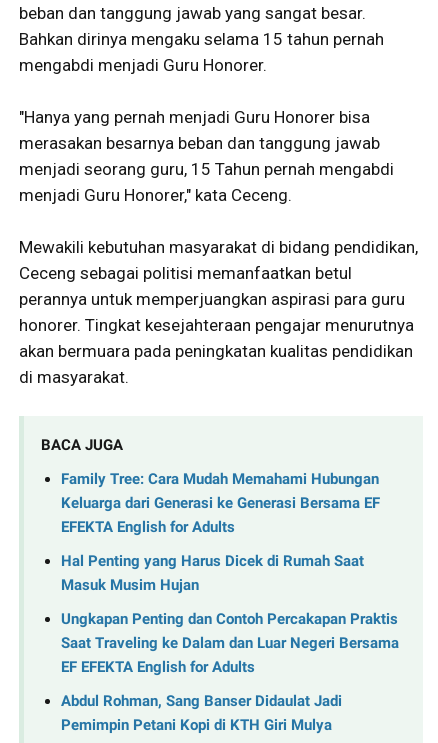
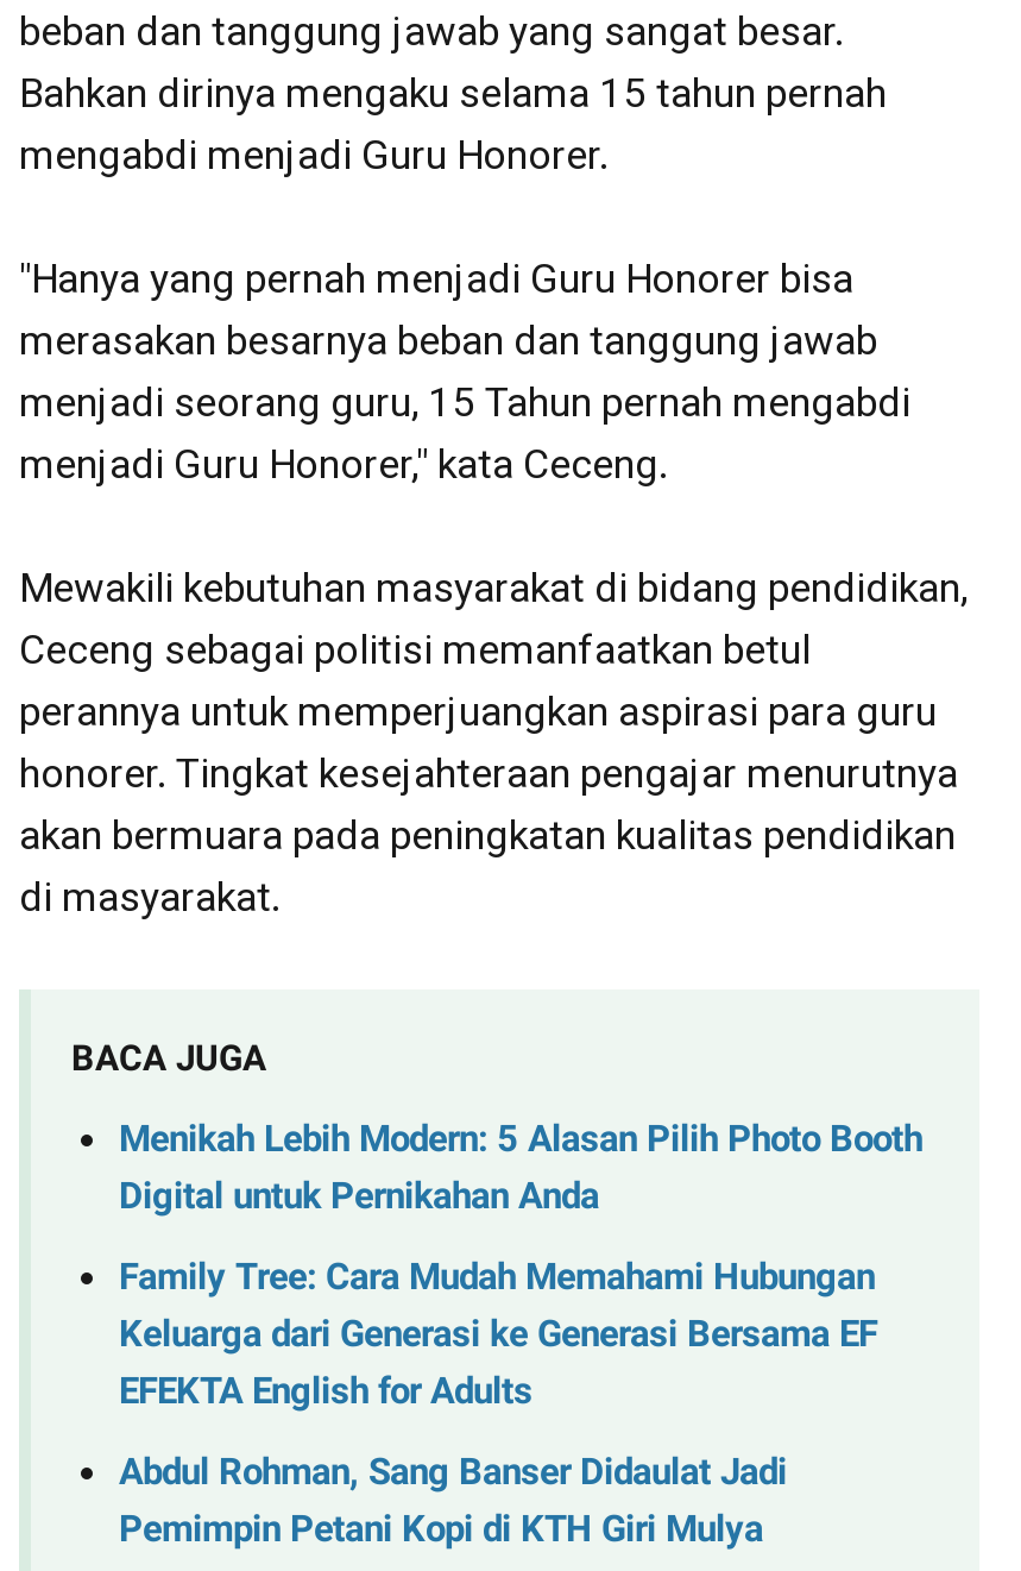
+ Menikah Lebih Modern: 5 Alasan Pilih Photo Booth
+ Digital untuk Pernikahan Anda

moved down: Family Tree: Cara Mudah Memahami Hubungan | Keluarga dari Generasi ke Generasi Bersama EF | EFEKTA English for Adults

- Hal Penting yang Harus Dicek di Rumah Saat
- Masuk Musim Hujan
- Ungkapan Penting dan Contoh Percakapan Praktis
- Saat Traveling ke Dalam dan Luar Negeri Bersama
- EF EFEKTA English for Adults
